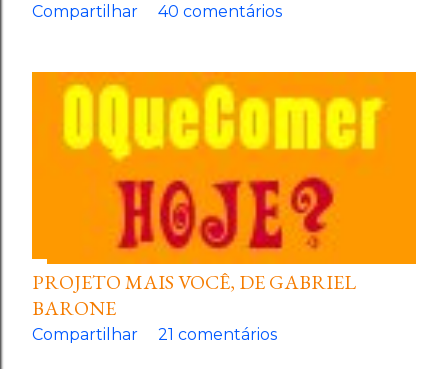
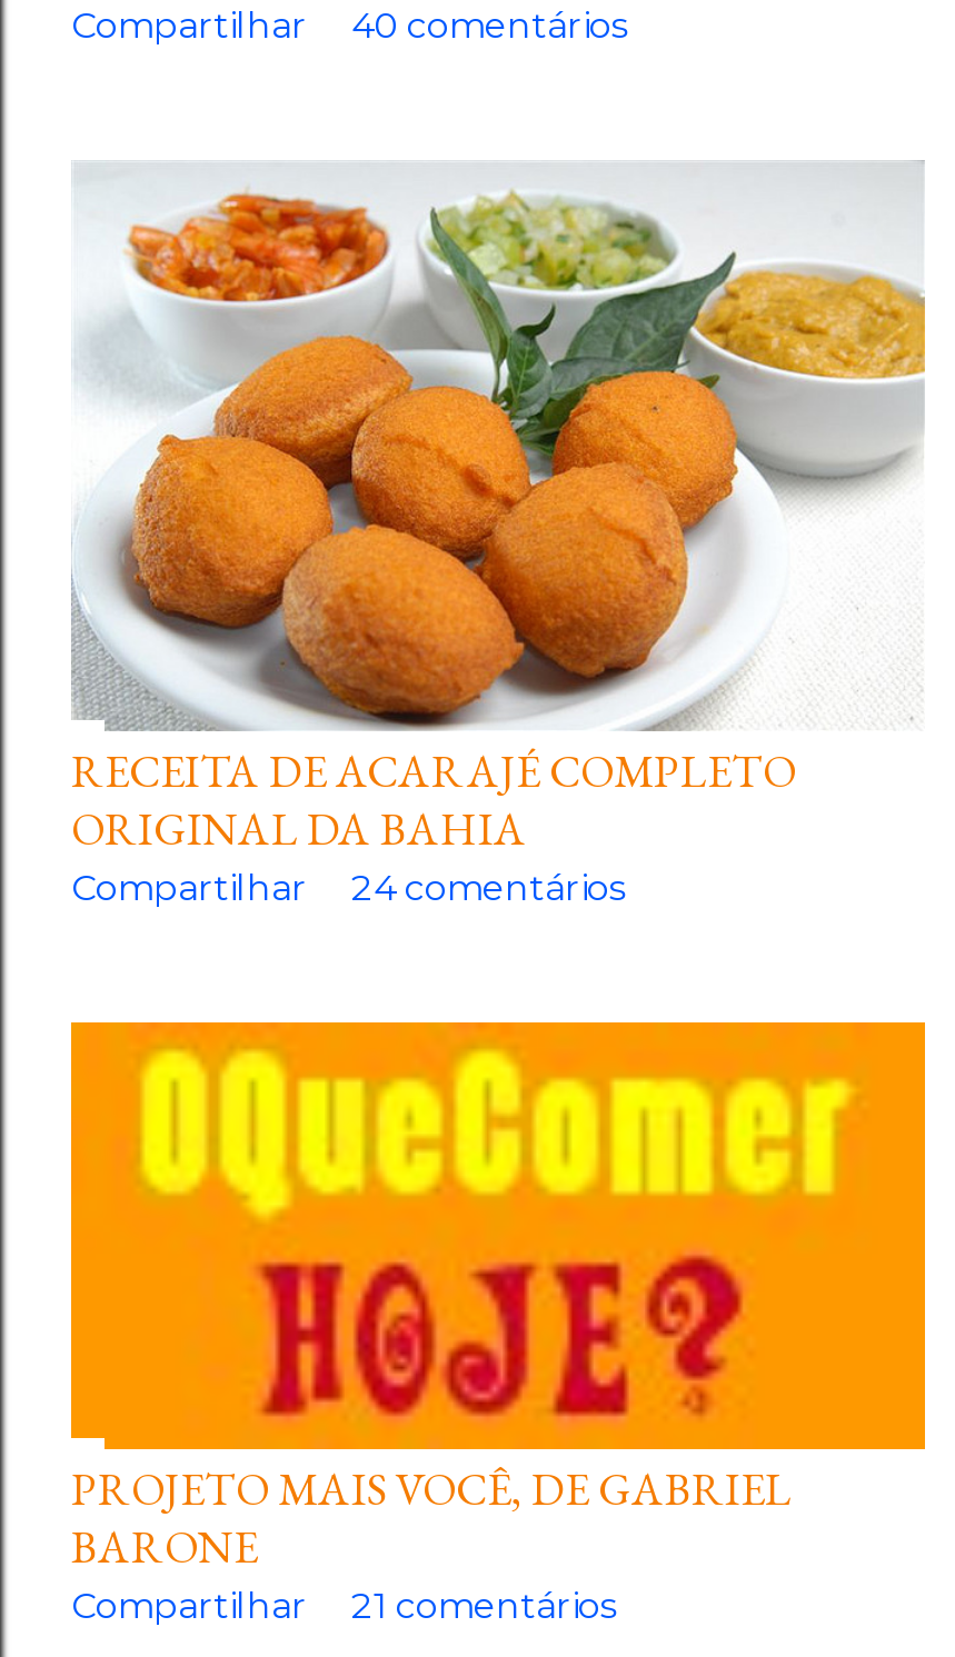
+ [image]
+ RECEITA DE ACARAJÉ COMPLETO
+ ORIGINAL DA BAHIA
+ Compartilhar
+ 24 comentários
